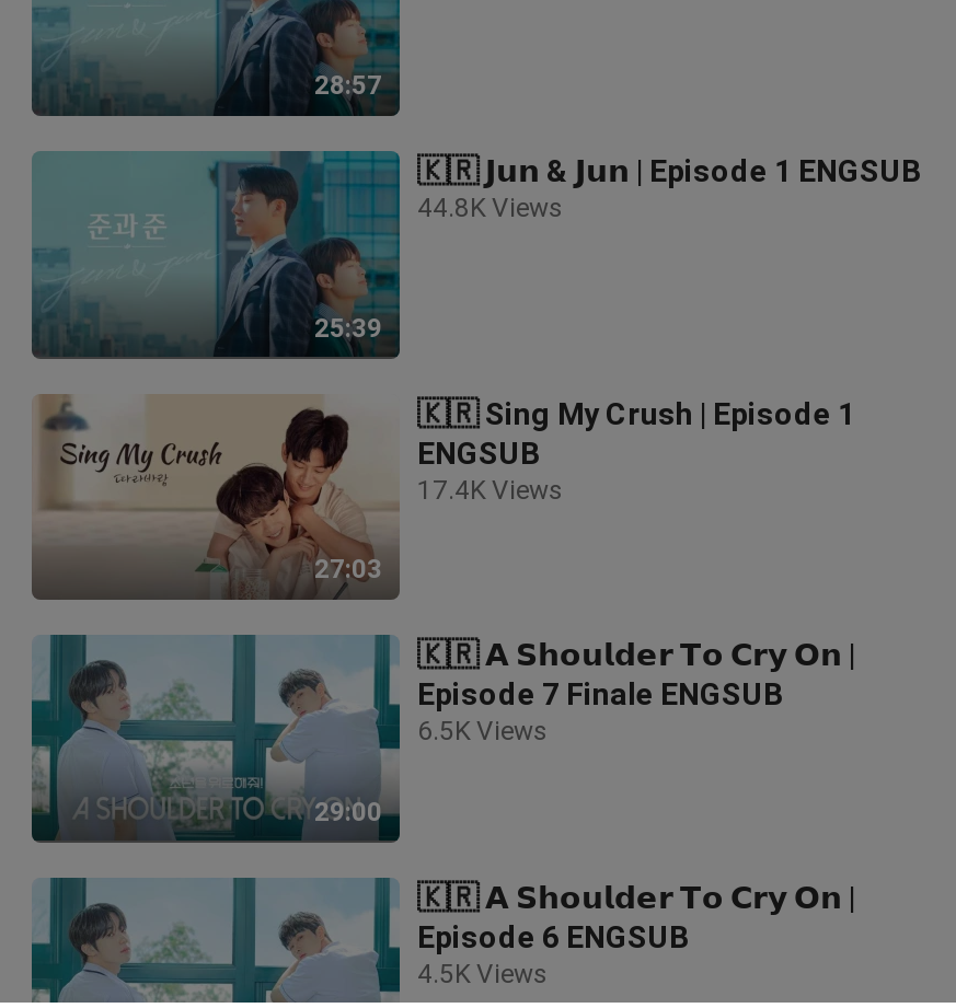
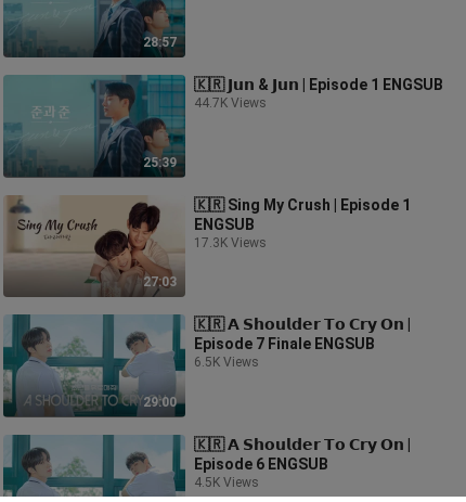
- 44.8K Views
+ 44.7K Views

- 17.4K Views
+ 17.3K Views
